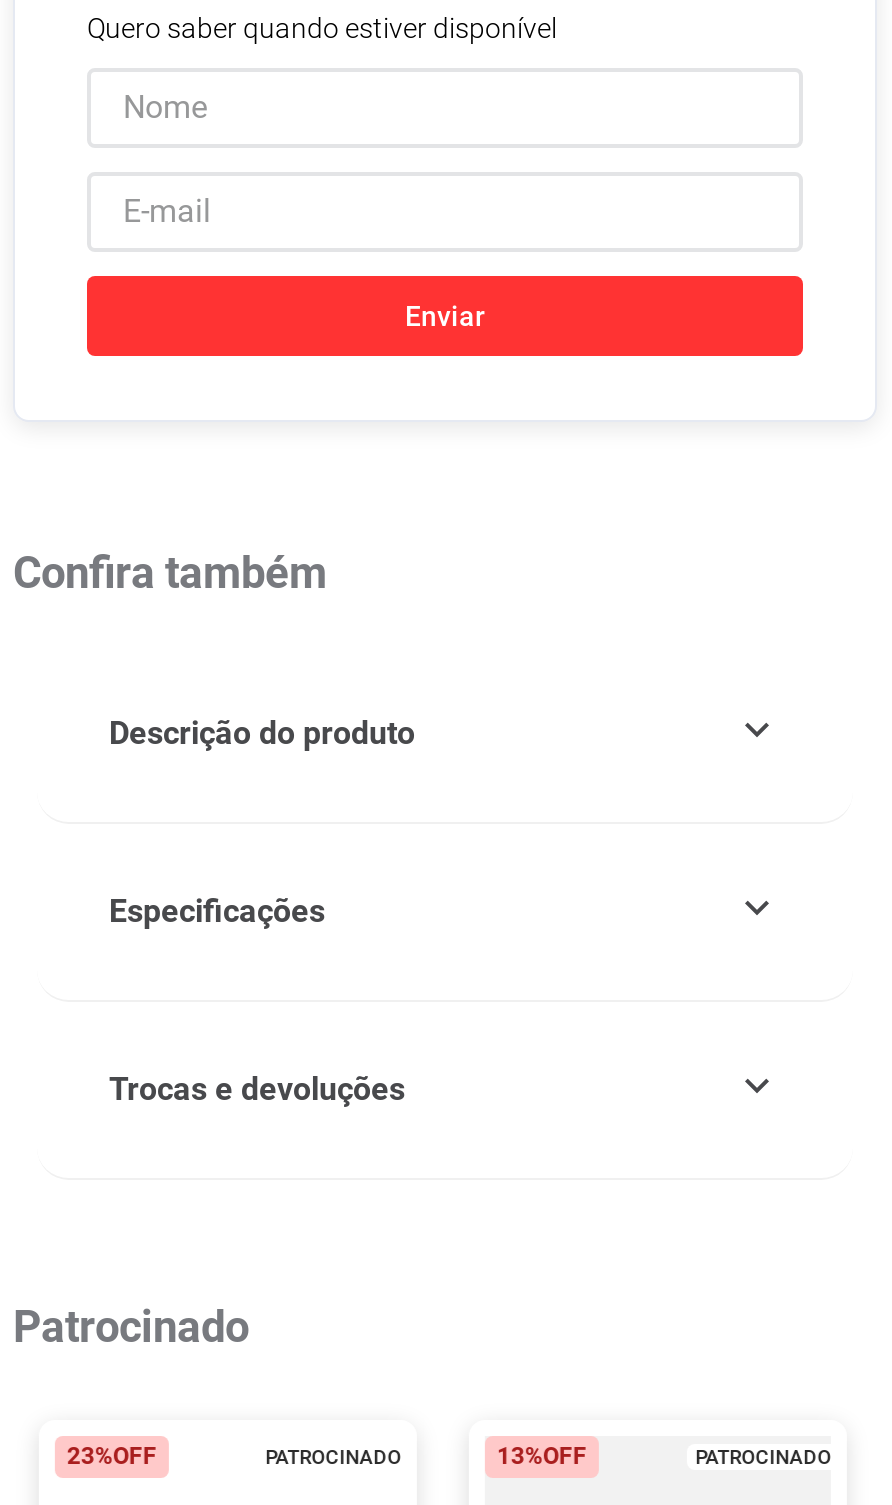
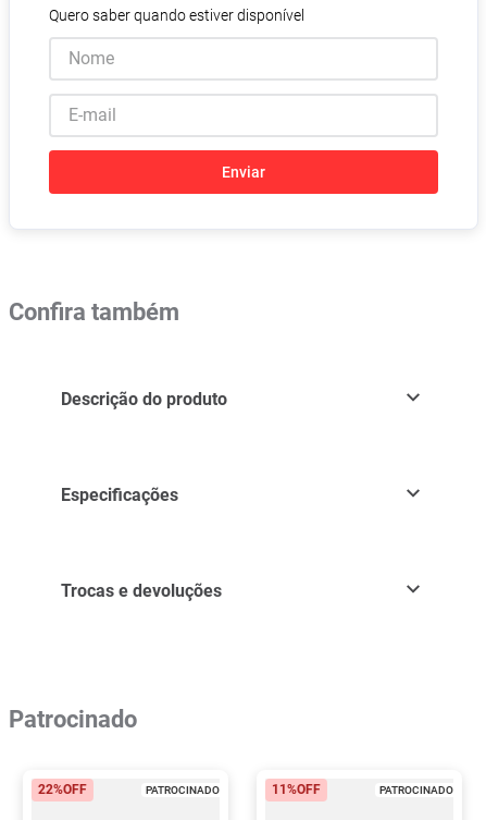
- 23%OFF
+ 22%OFF

- 13%OFF
+ 11%OFF
